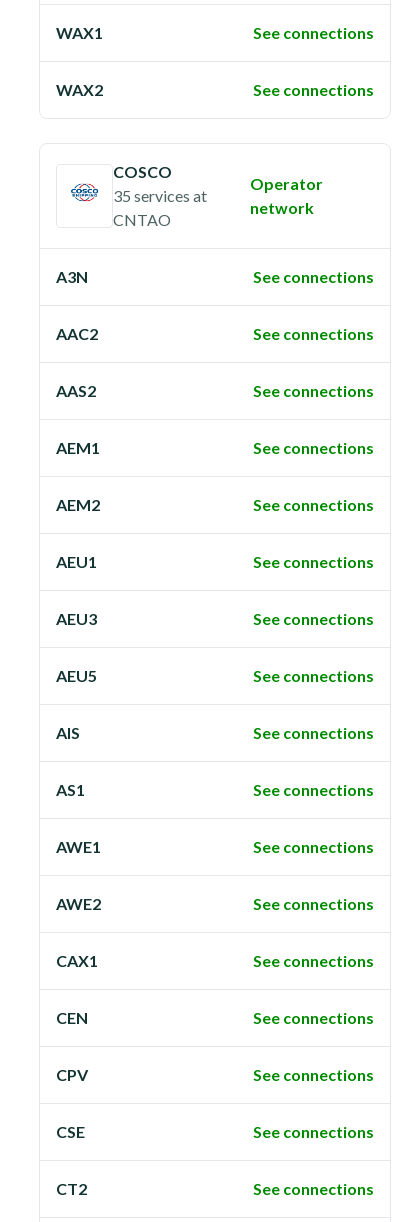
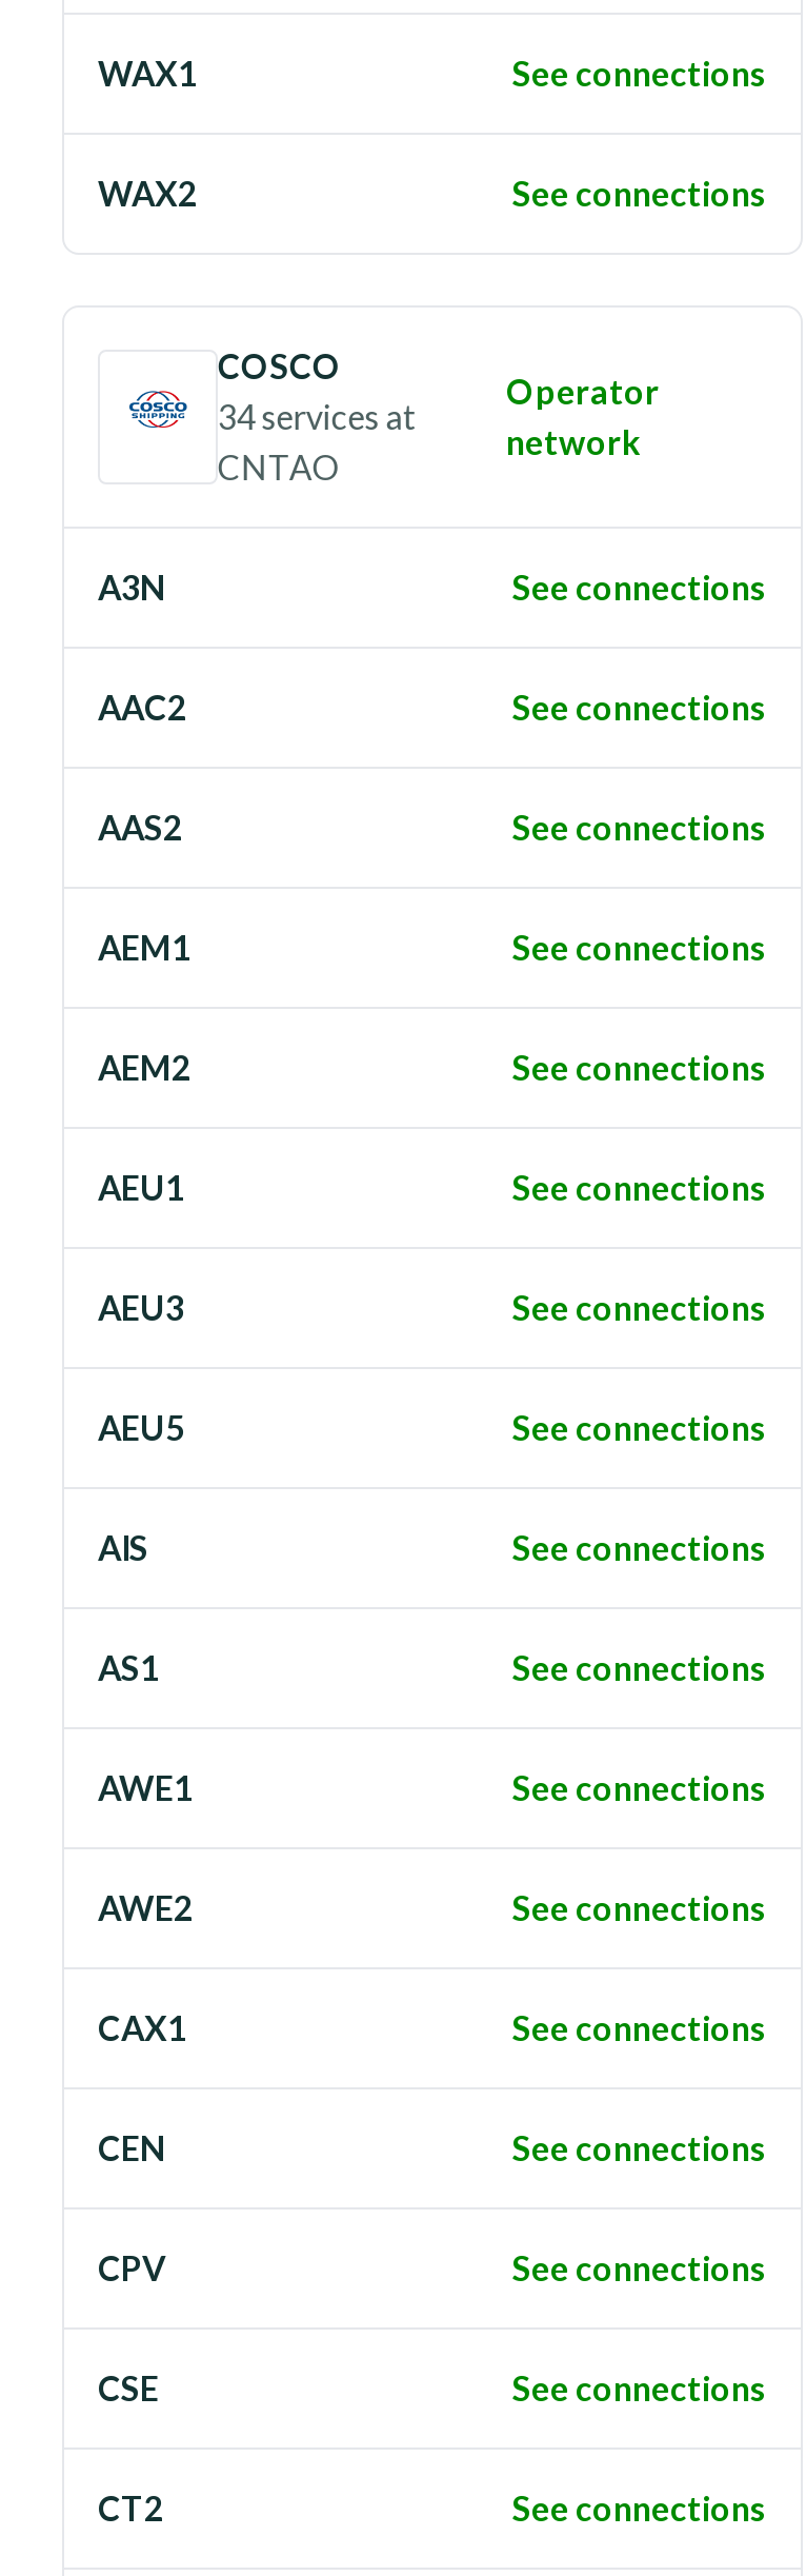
- 35 services at
+ 34 services at
